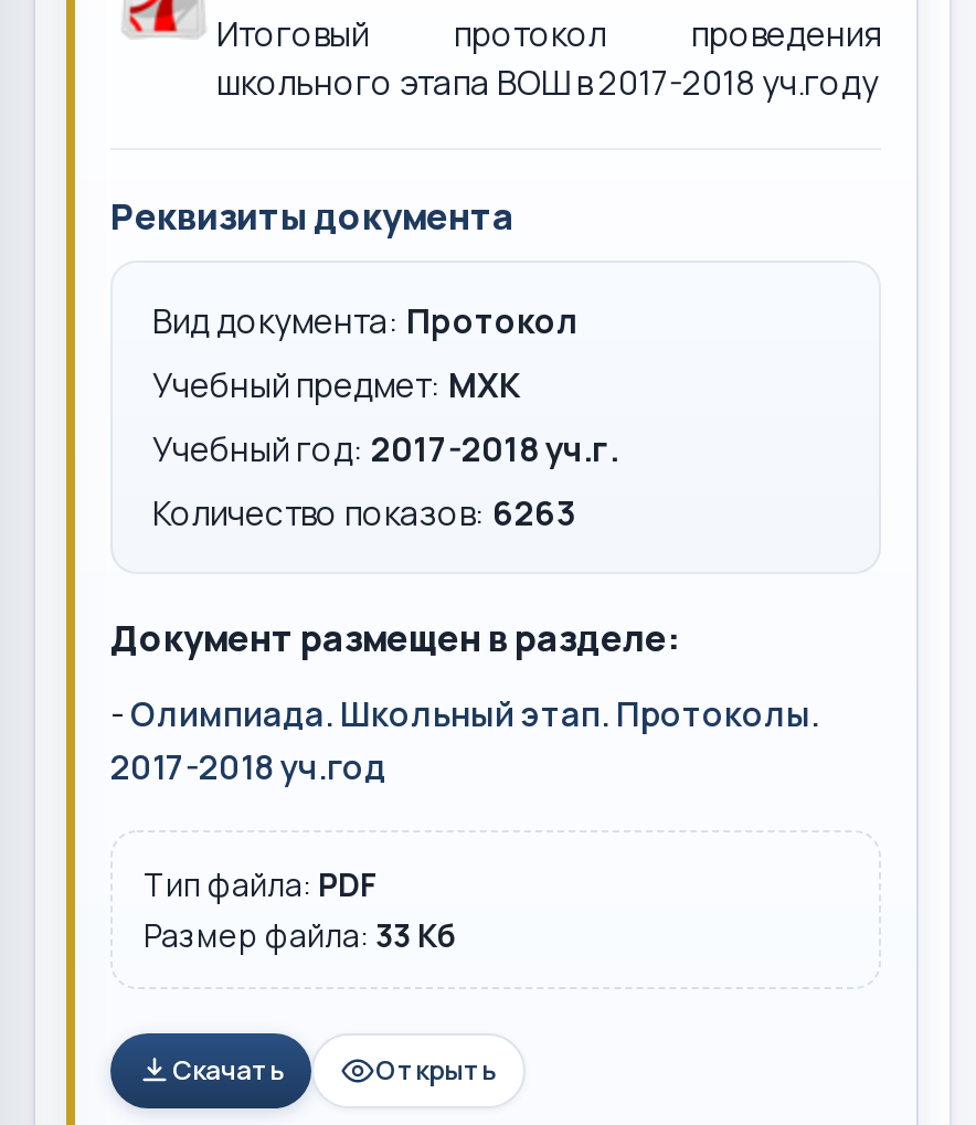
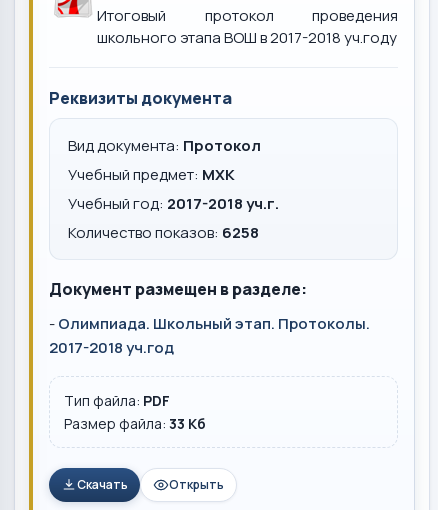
- Количество показов: 6263
+ Количество показов: 6258
